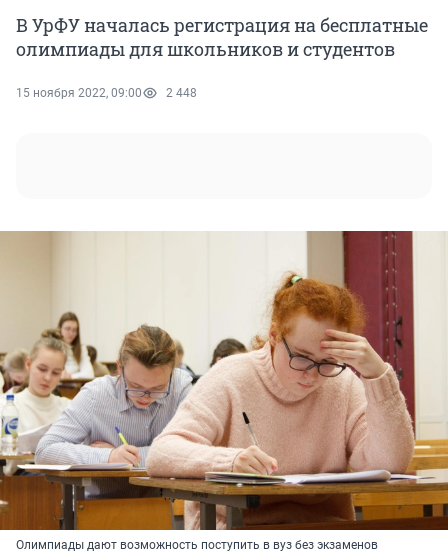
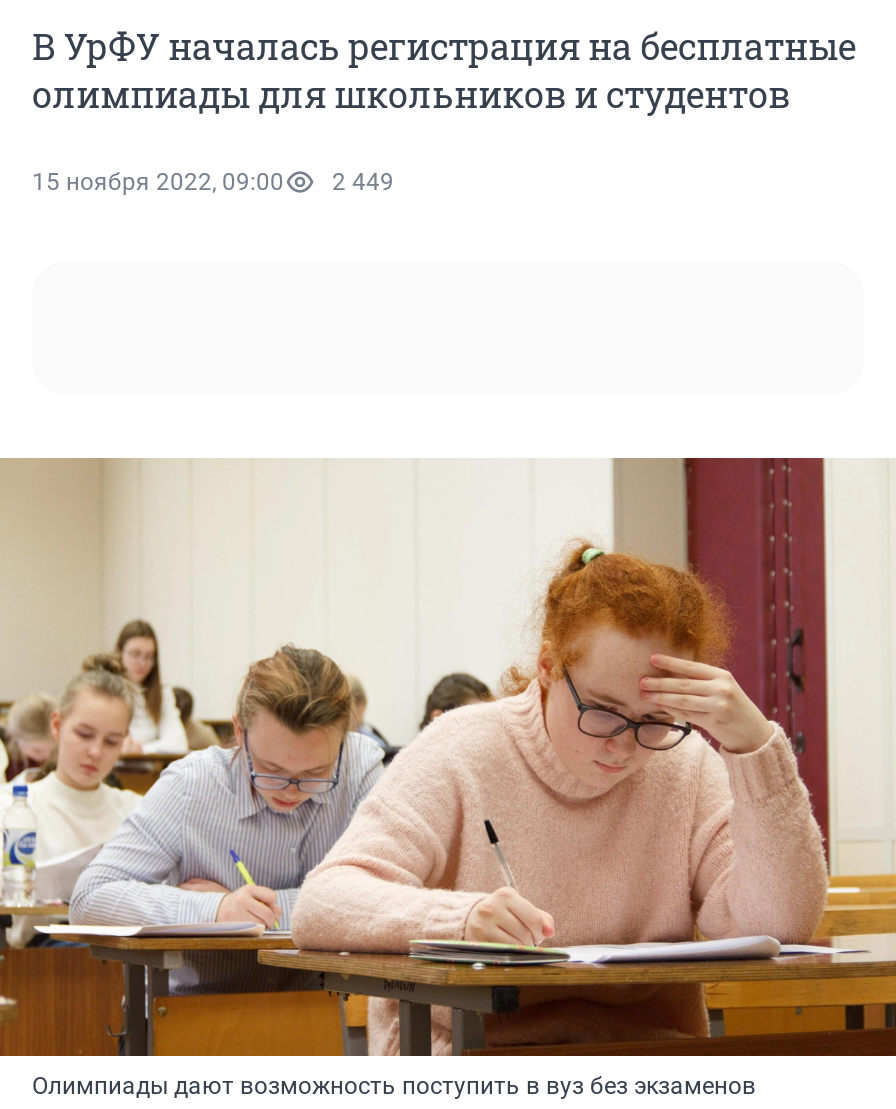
- 15 ноября 2022, 09:00 2 448
+ 15 ноября 2022, 09:00 2 449
